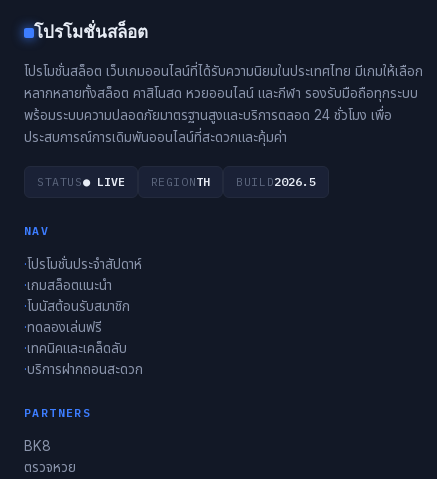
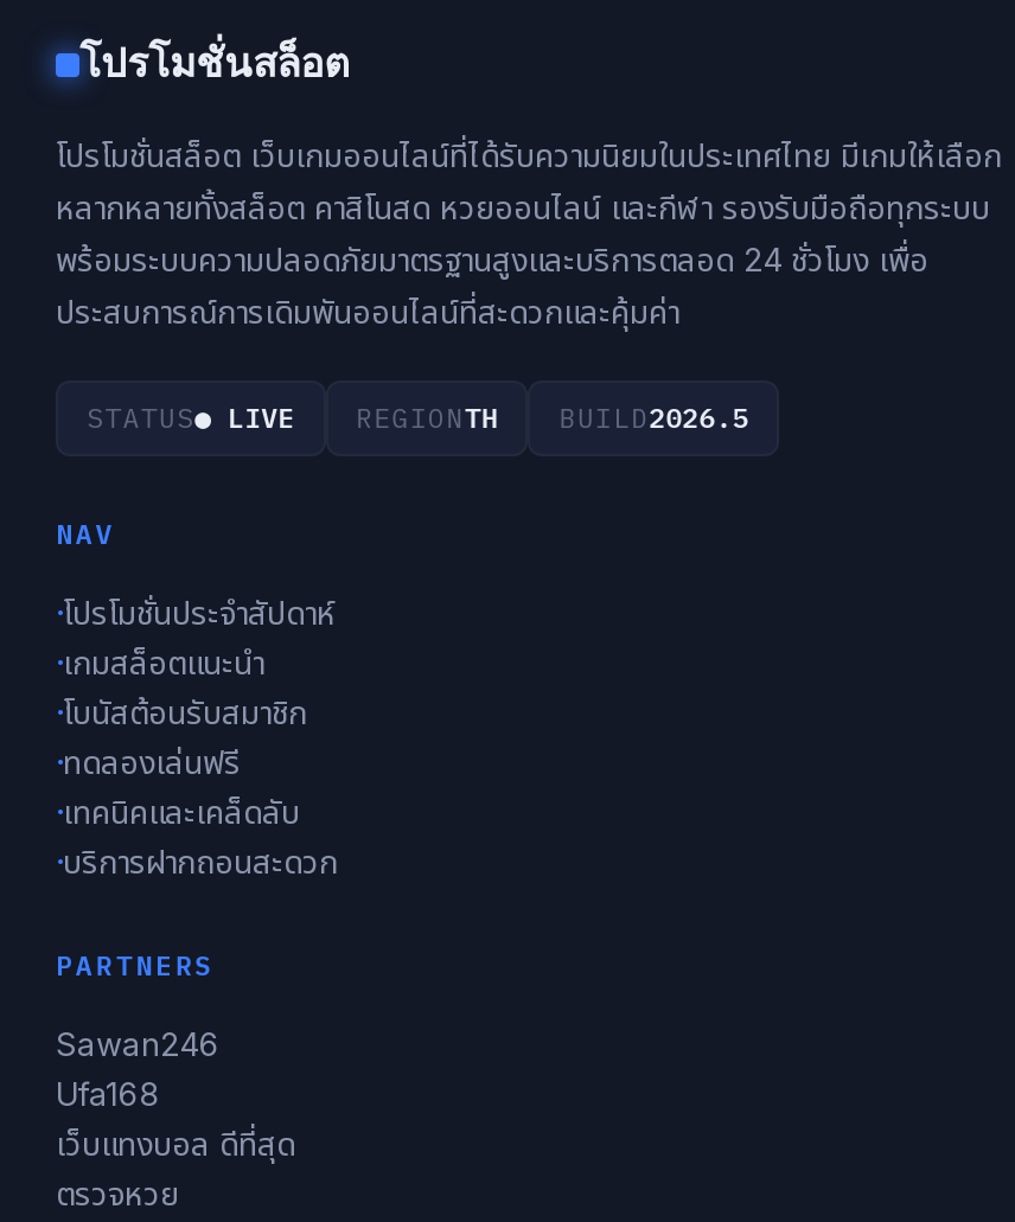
- BK8
+ Sawan246
+ Ufa168
+ เว็บแทงบอล ดีที่สุด
